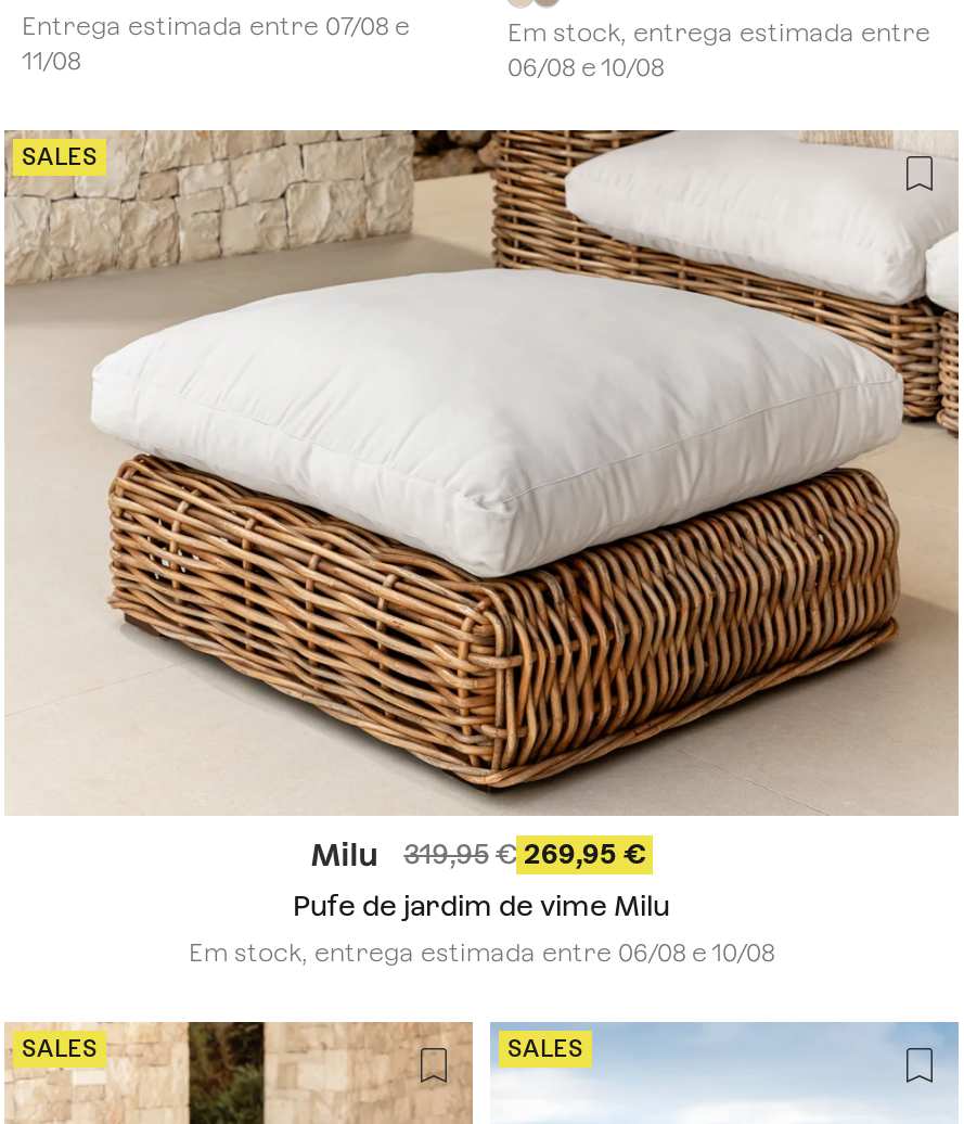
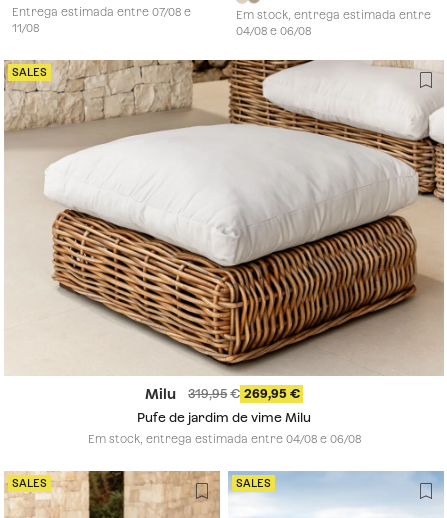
- 06/08 e 10/08
+ 04/08 e 06/08

- Em stock, entrega estimada entre 06/08 e 10/08
+ Em stock, entrega estimada entre 04/08 e 06/08
